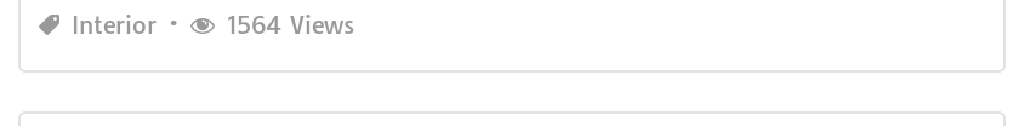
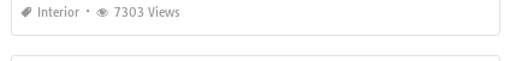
- 1564 Views
+ 7303 Views
